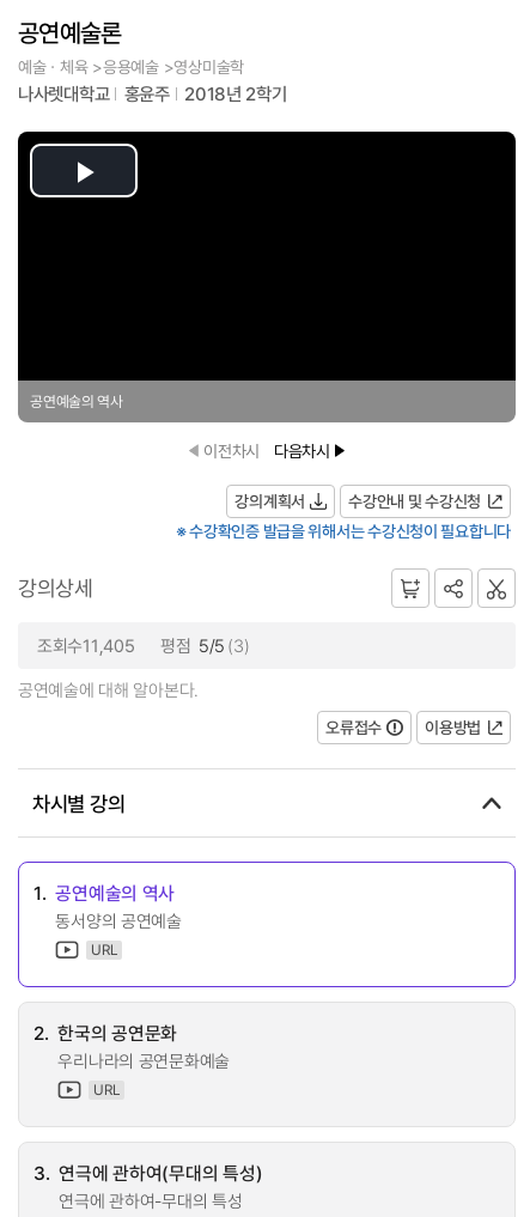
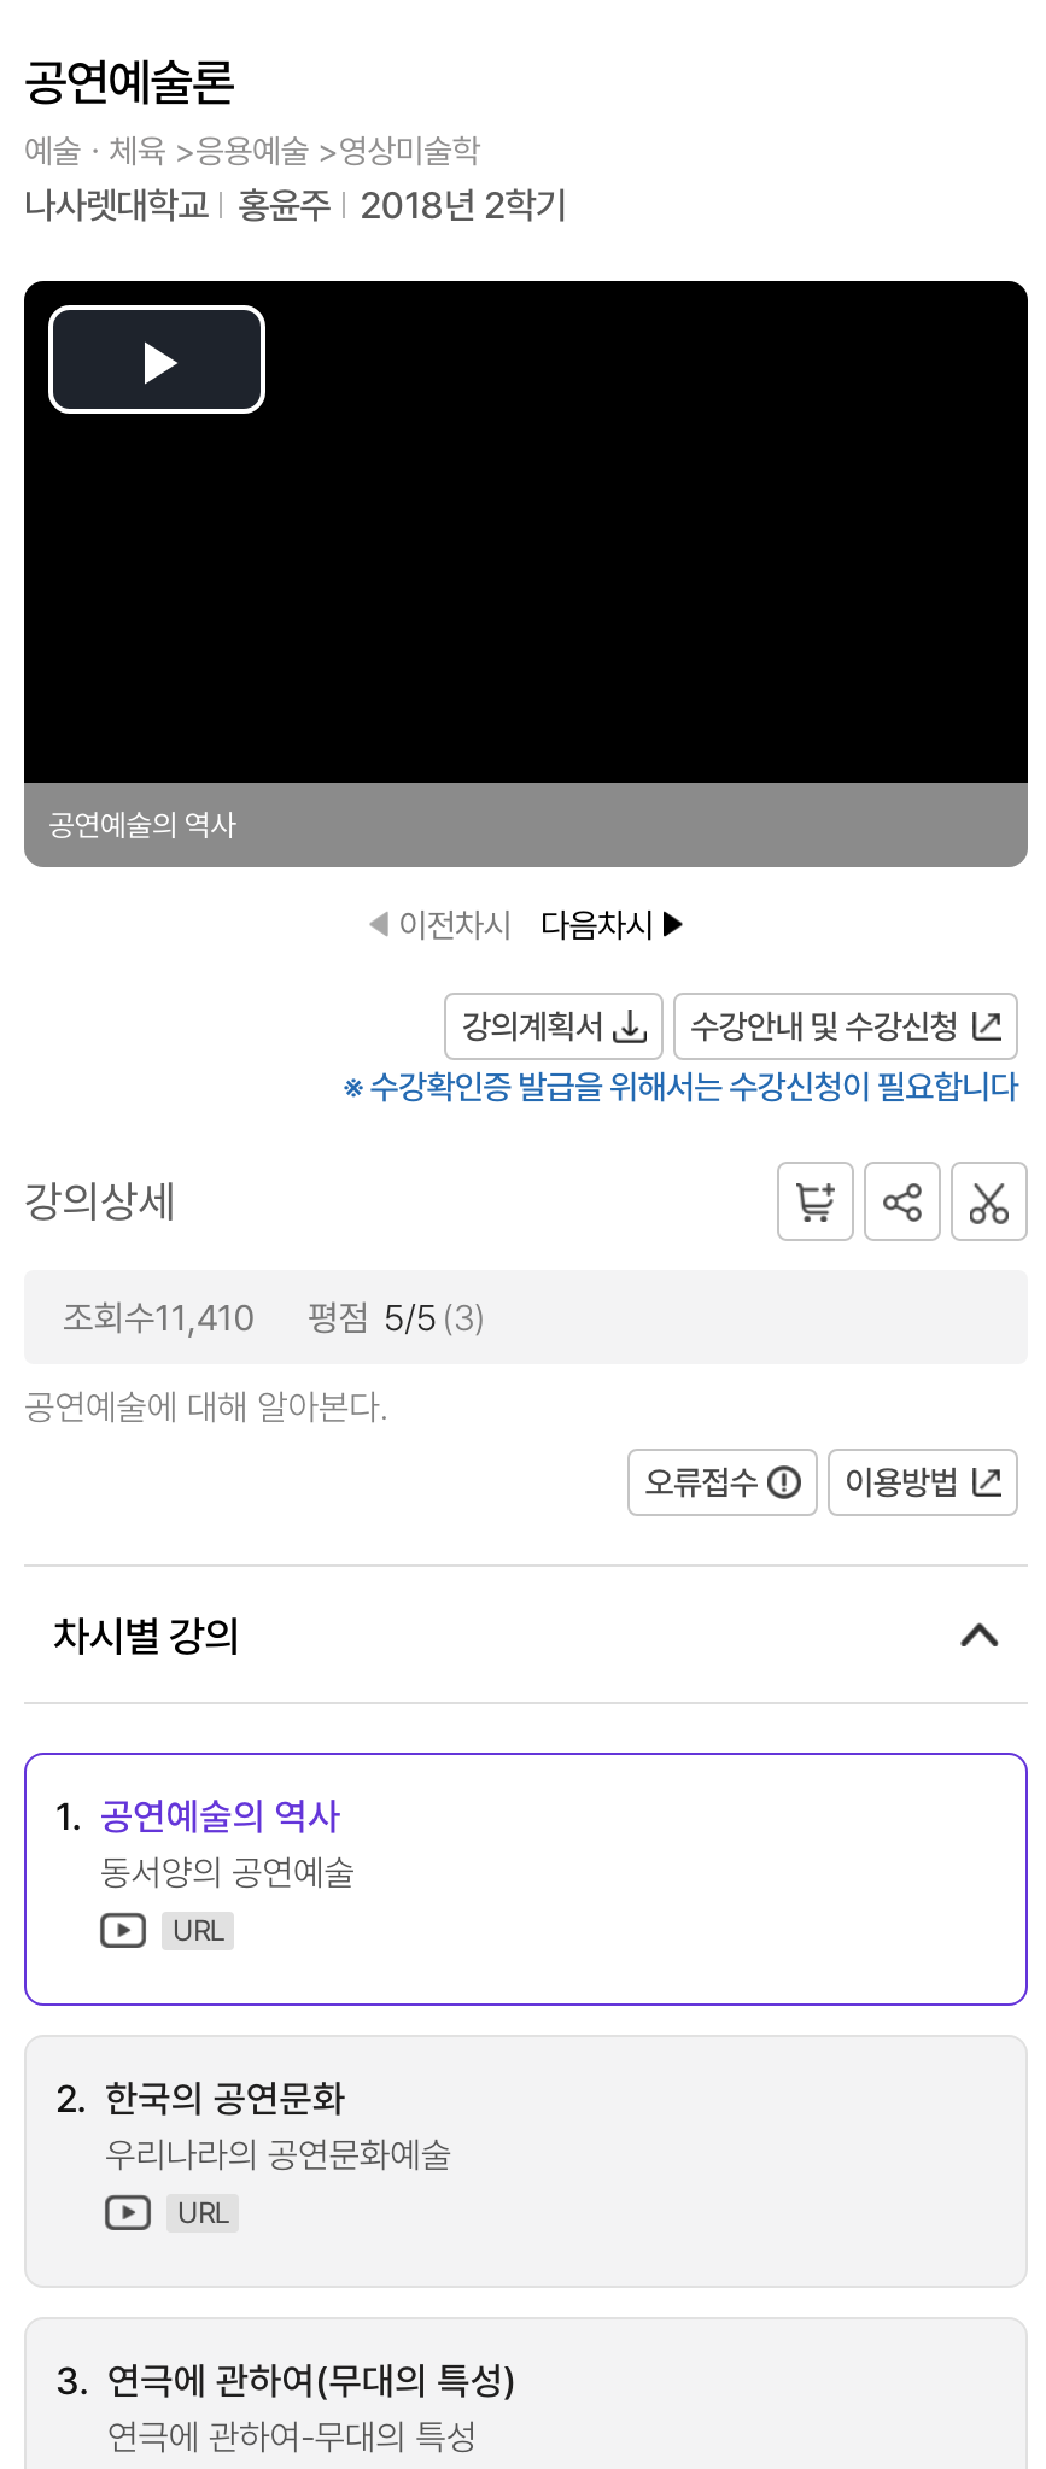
- 조회수11,405 평점 5/5 (3)
+ 조회수11,410 평점 5/5 (3)
